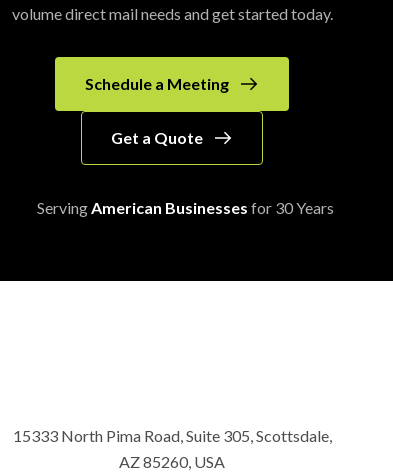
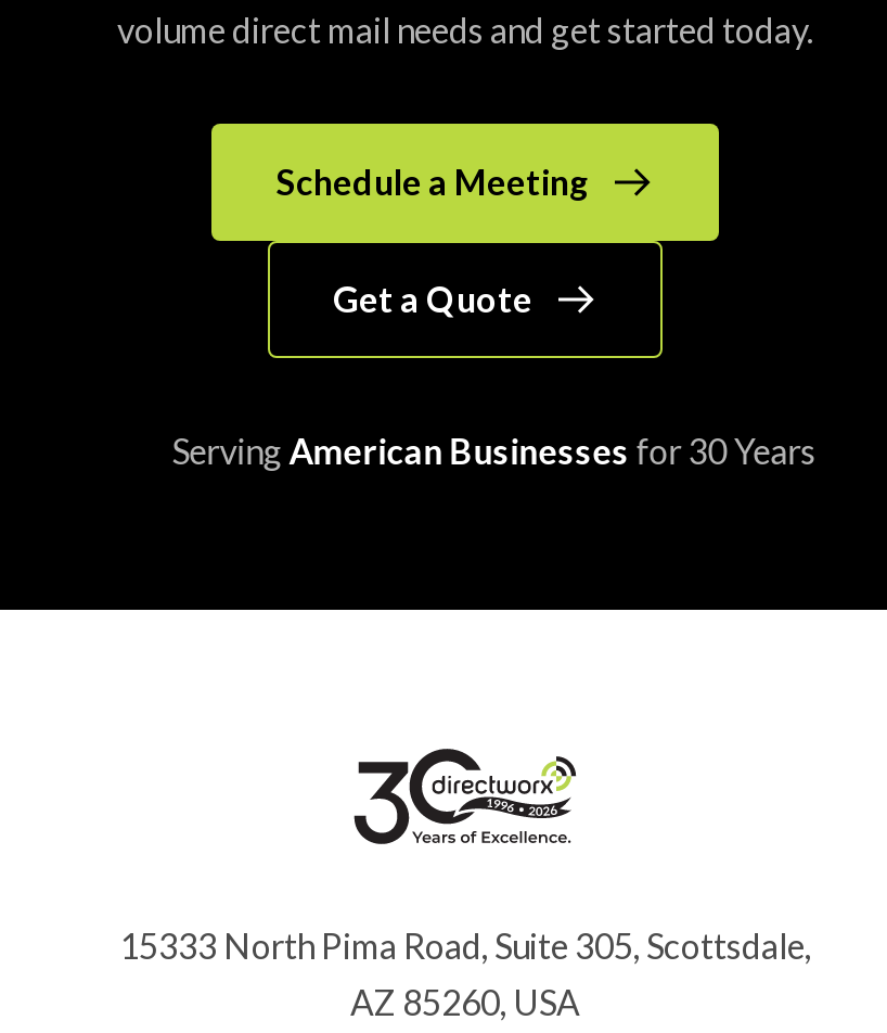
+ [image]
